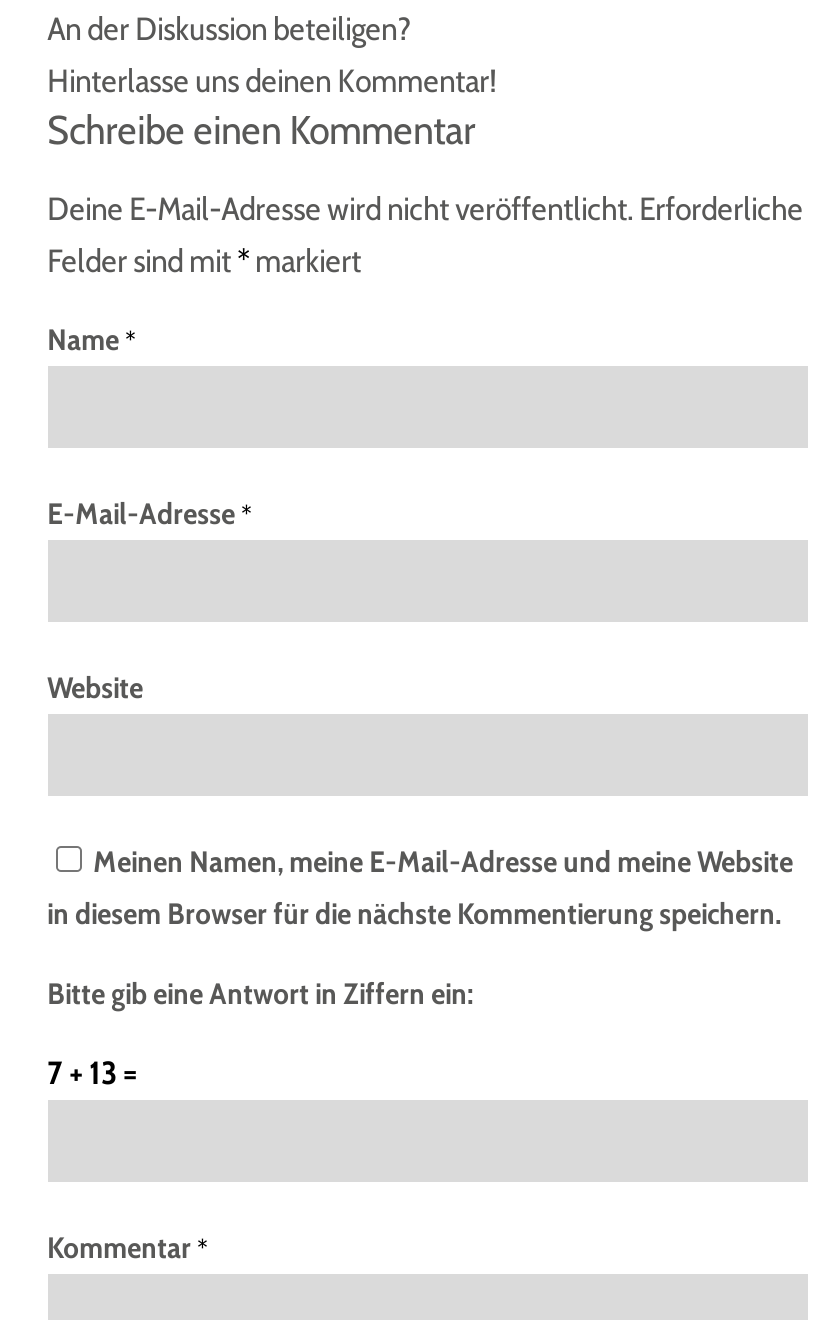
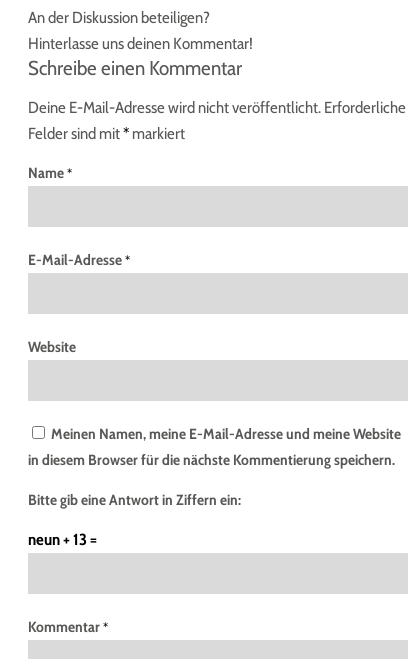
- 7 + 13 =
+ neun + 13 =
